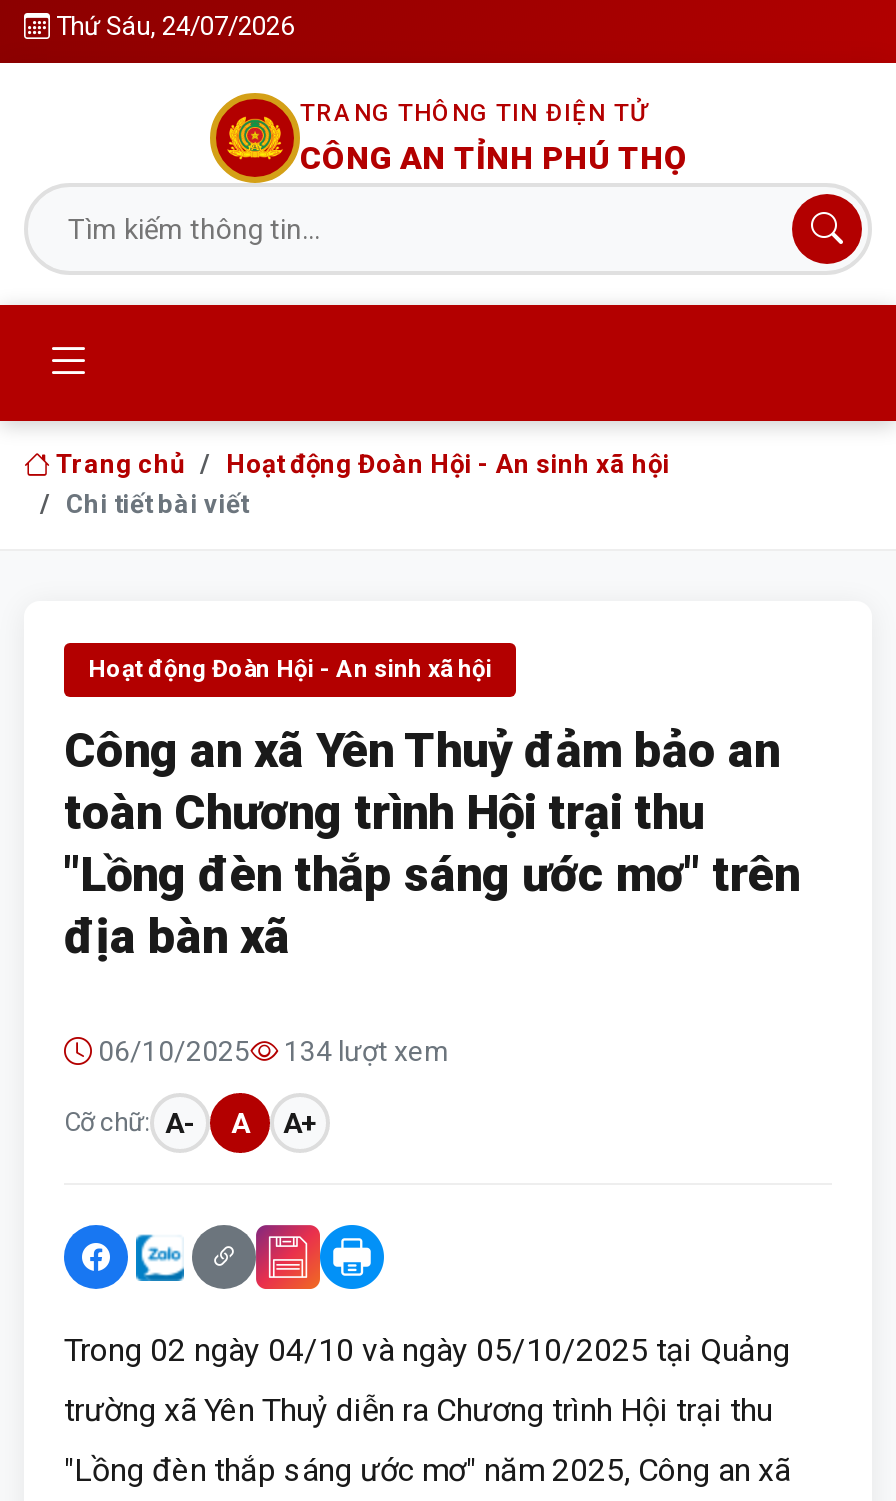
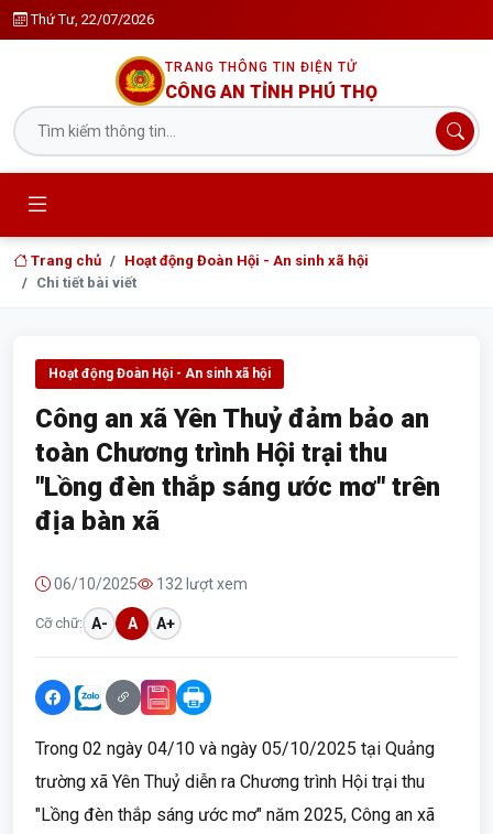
- Thứ Sáu, 24/07/2026
+ Thứ Tư, 22/07/2026

- 06/10/2025 134 lượt xem
+ 06/10/2025 132 lượt xem
